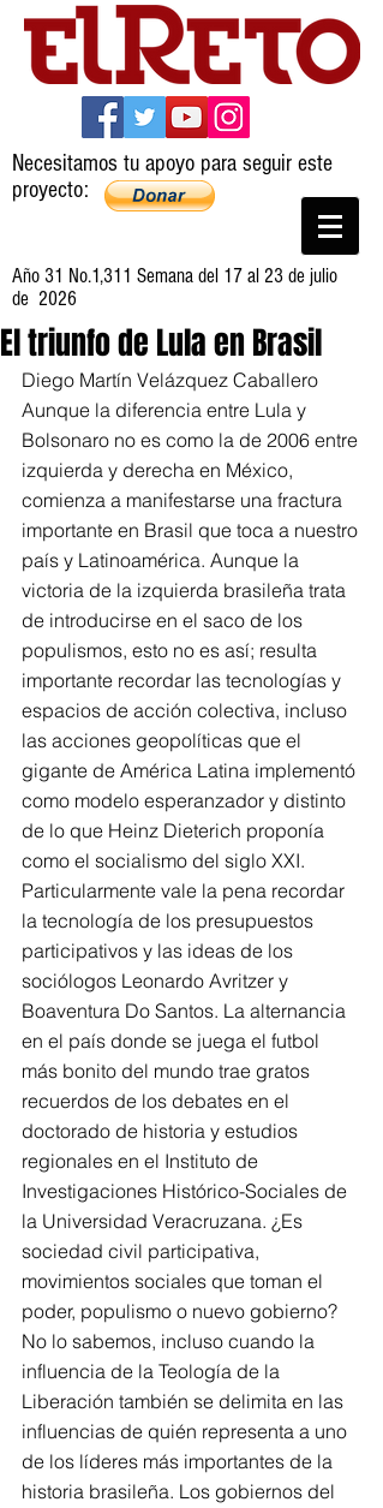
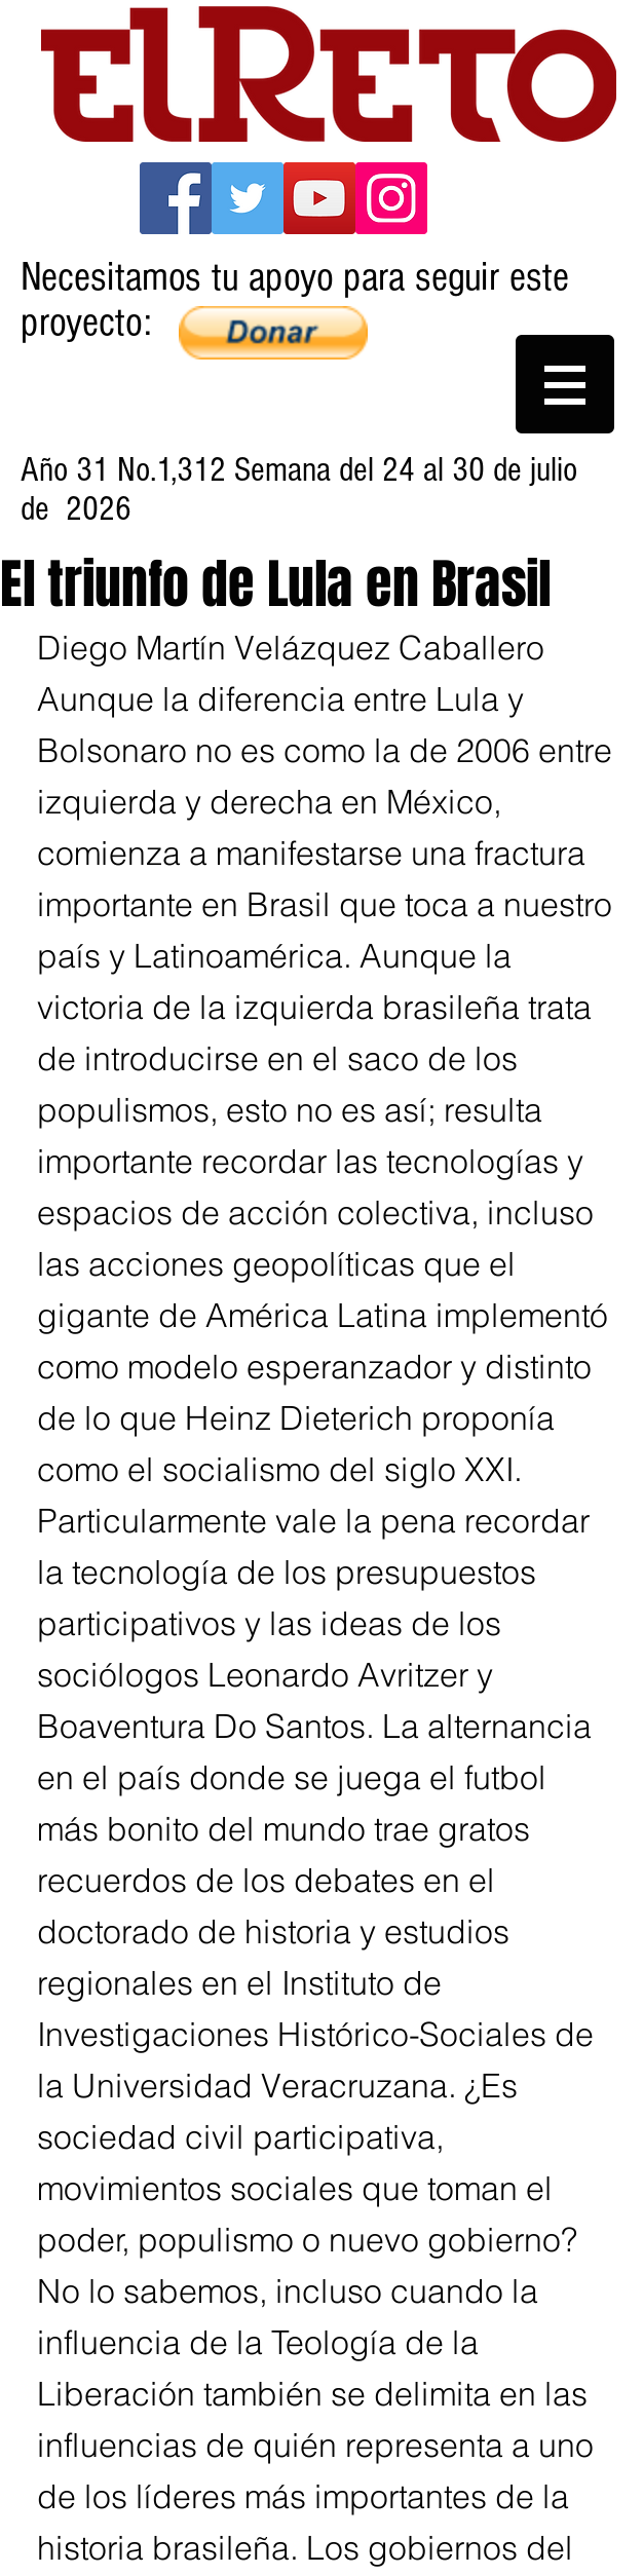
- Año 31 No.1,311 Semana del 17 al 23 de julio
+ Año 31 No.1,312 Semana del 24 al 30 de julio
